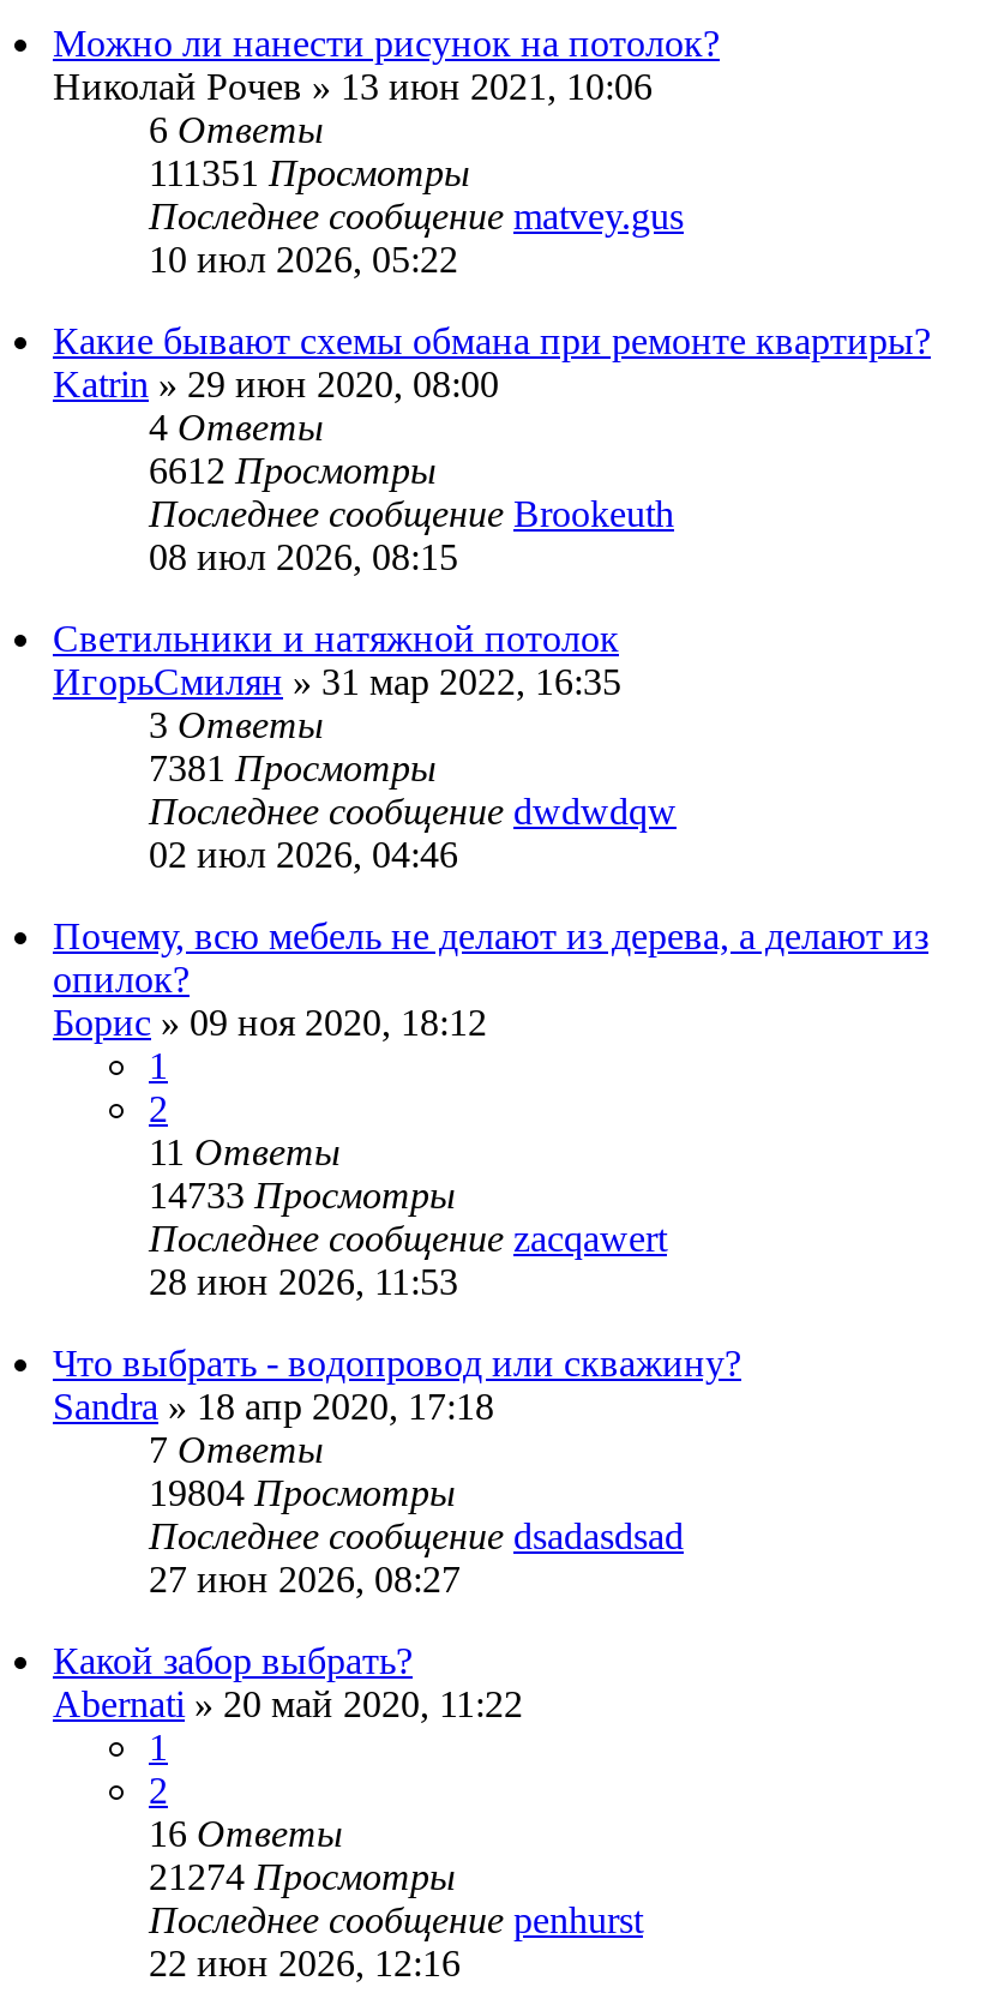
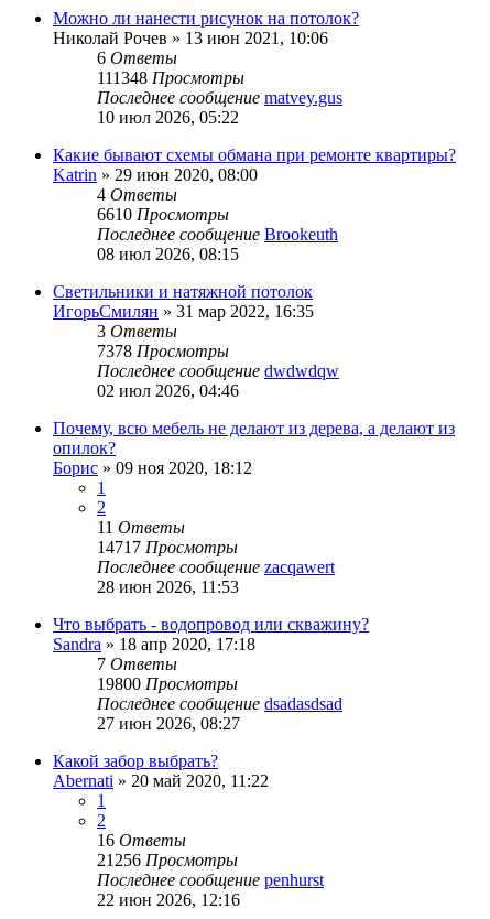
- 111351 Просмотры
+ 111348 Просмотры

- 6612 Просмотры
+ 6610 Просмотры

- 7381 Просмотры
+ 7378 Просмотры

- 14733 Просмотры
+ 14717 Просмотры

- 19804 Просмотры
+ 19800 Просмотры

- 21274 Просмотры
+ 21256 Просмотры
